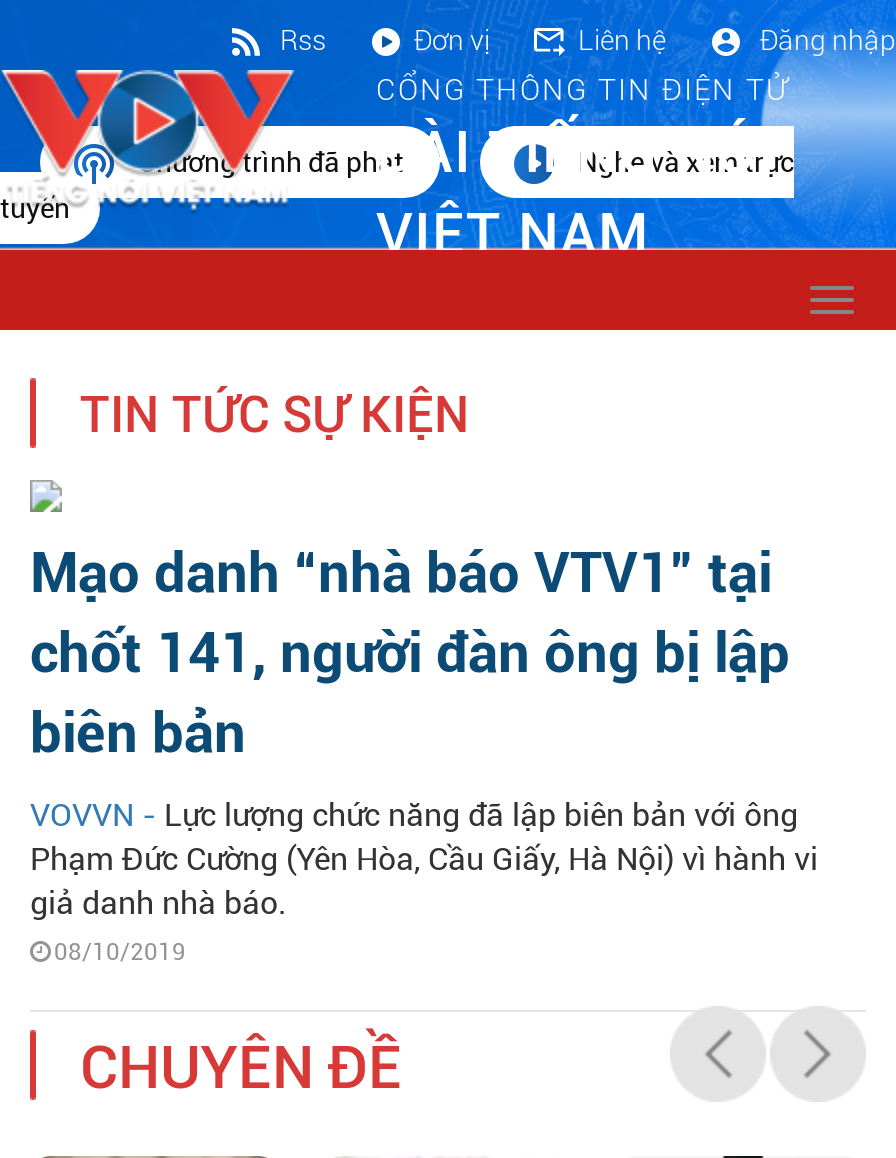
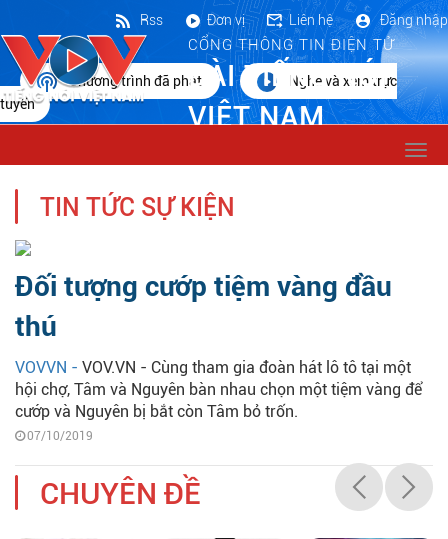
- Mạo danh “nhà báo VTV1” tại
- chốt 141, người đàn ông bị lập
- biên bản
+ Đối tượng cướp tiệm vàng đầu
+ thú

- VOVVN - Lực lượng chức năng đã lập biên bản với ông
- Phạm Đức Cường (Yên Hòa, Cầu Giấy, Hà Nội) vì hành vi
- giả danh nhà báo.
- 08/10/2019
+ VOVVN - VOV.VN - Cùng tham gia đoàn hát lô tô tại một
+ hội chợ, Tâm và Nguyên bàn nhau chọn một tiệm vàng để
+ cướp và Nguyên bị bắt còn Tâm bỏ trốn.
+ 07/10/2019
